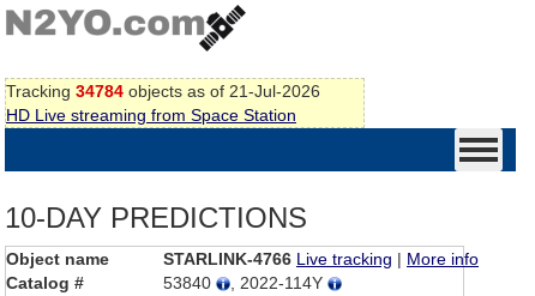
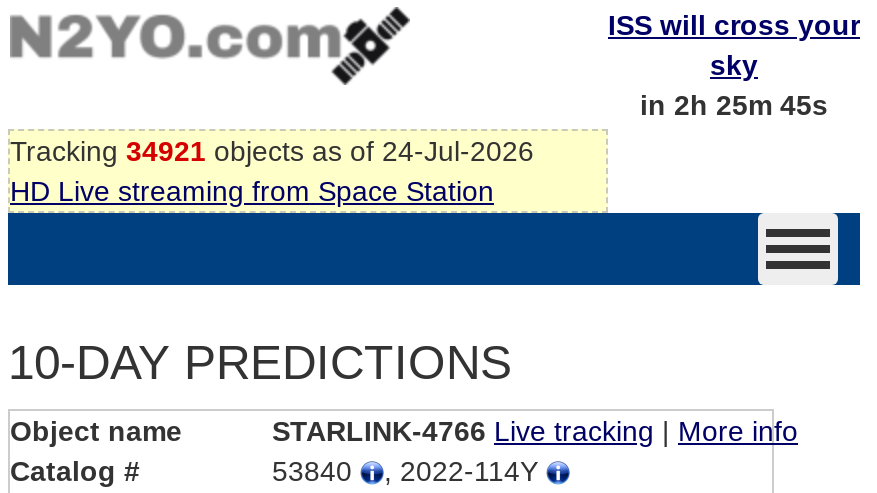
+ ISS will cross your
+ sky
+ in 2h 25m 45s

- Tracking 34784 objects as of 21-Jul-2026
+ Tracking 34921 objects as of 24-Jul-2026
